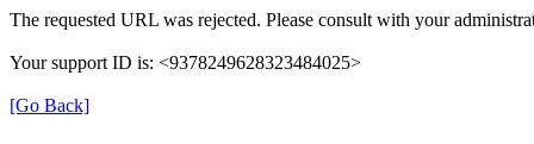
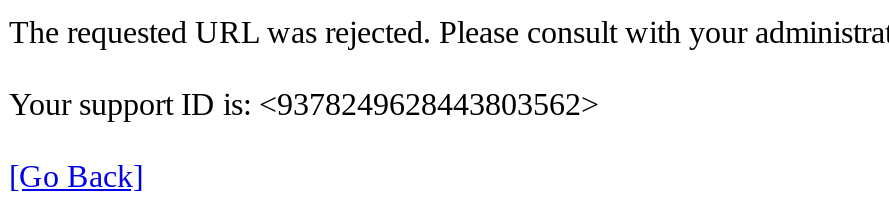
- Your support ID is: <9378249628323484025>
+ Your support ID is: <9378249628443803562>
